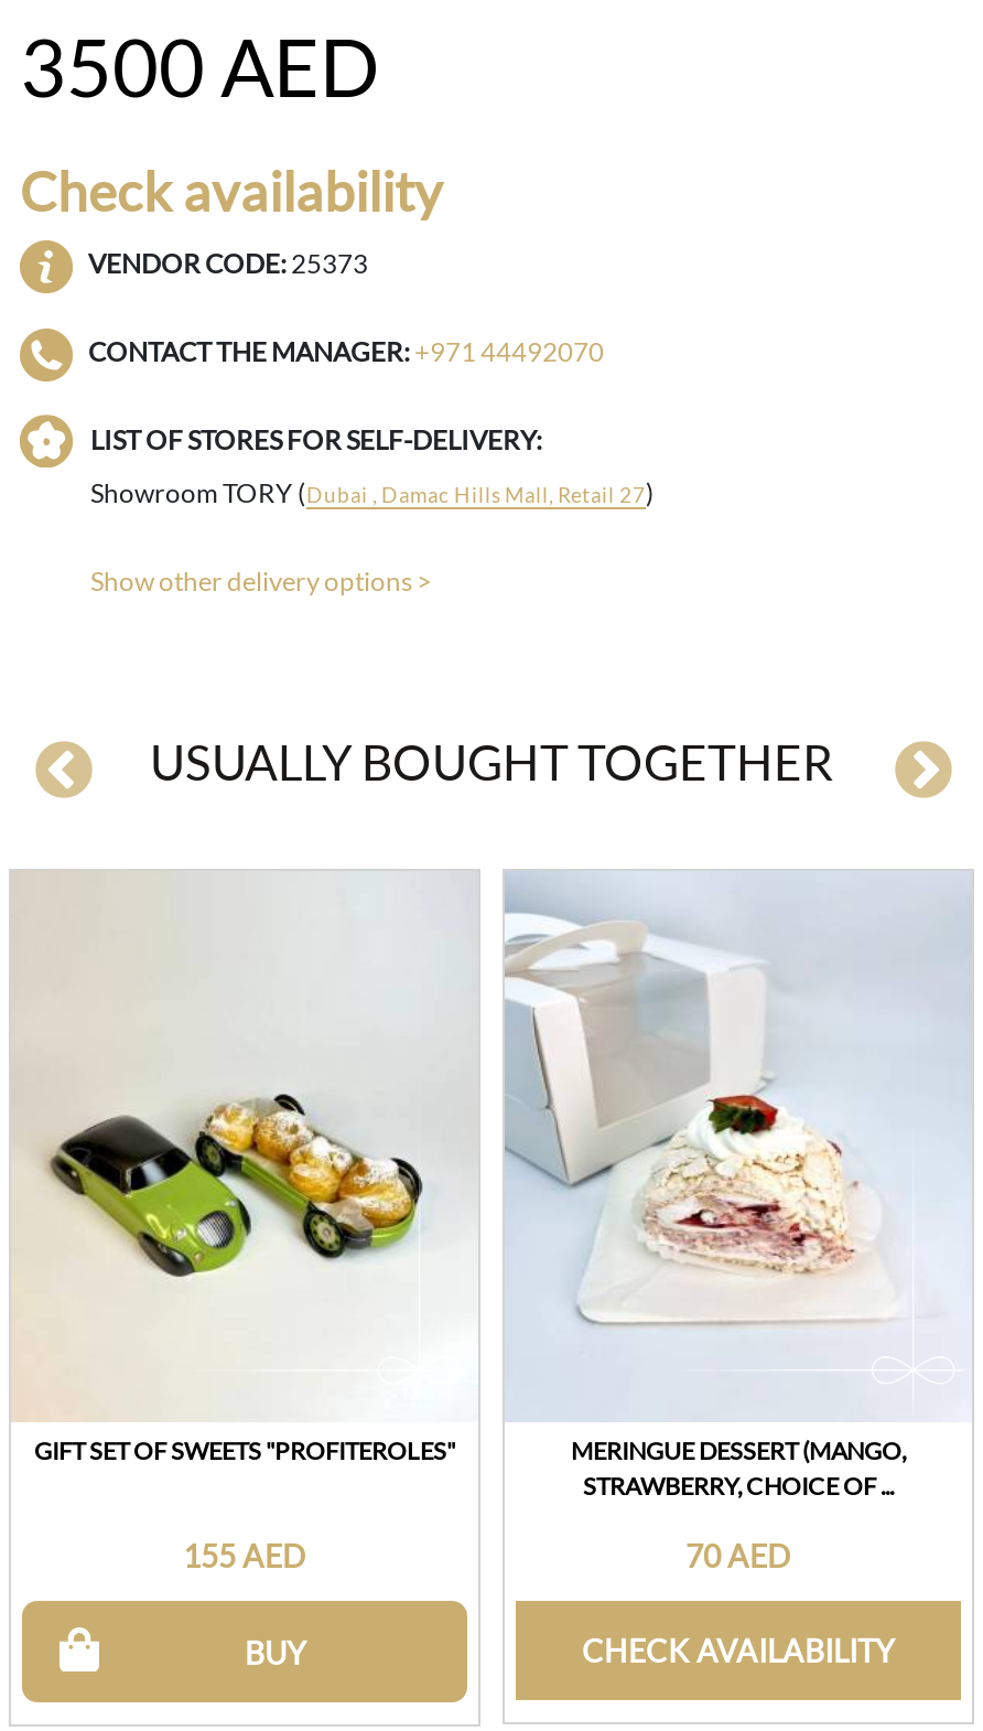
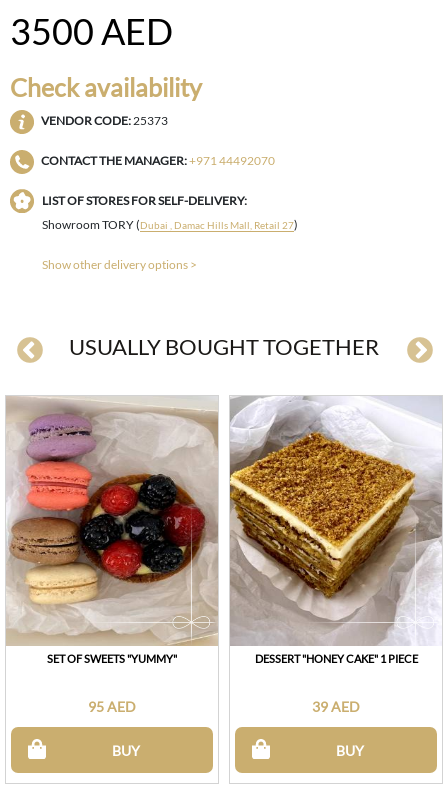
- [image]
- GIFT SET OF SWEETS "PROFITEROLES"
+ [image]
+ SET OF SWEETS "YUMMY"

- [image]
- MERINGUE DESSERT (MANGO,
- STRAWBERRY, CHOICE OF ...
+ [image]
+ DESSERT "HONEY CAKE" 1 PIECE

- 155 AED
+ 95 AED

- 70 AED
+ 39 AED

- CHECK AVAILABILITY
+ BUY
